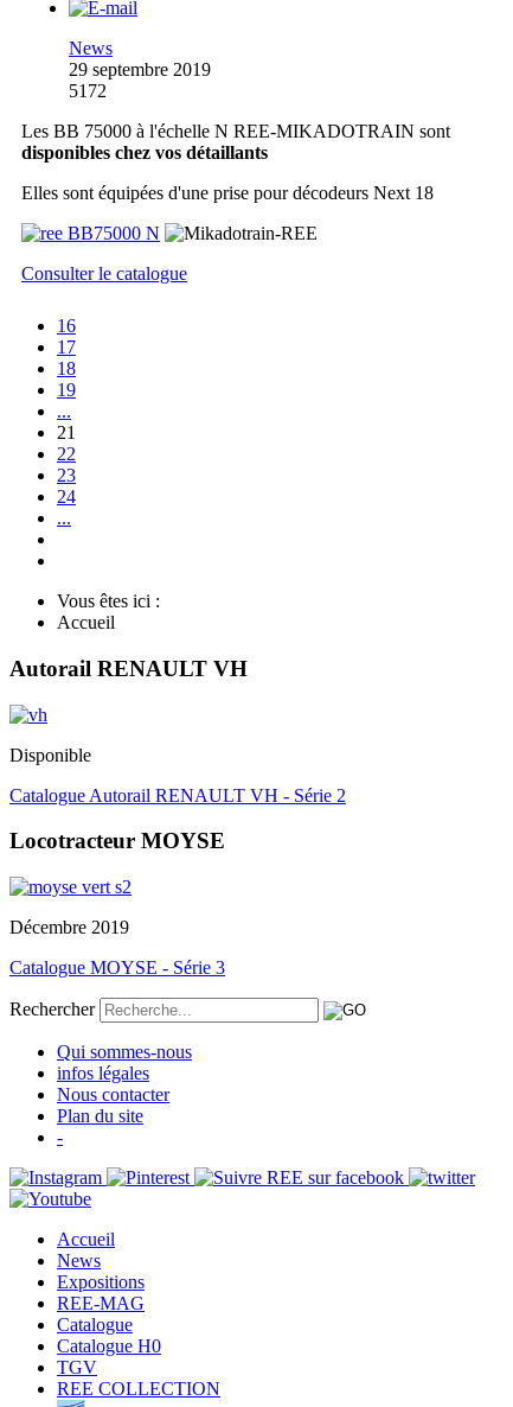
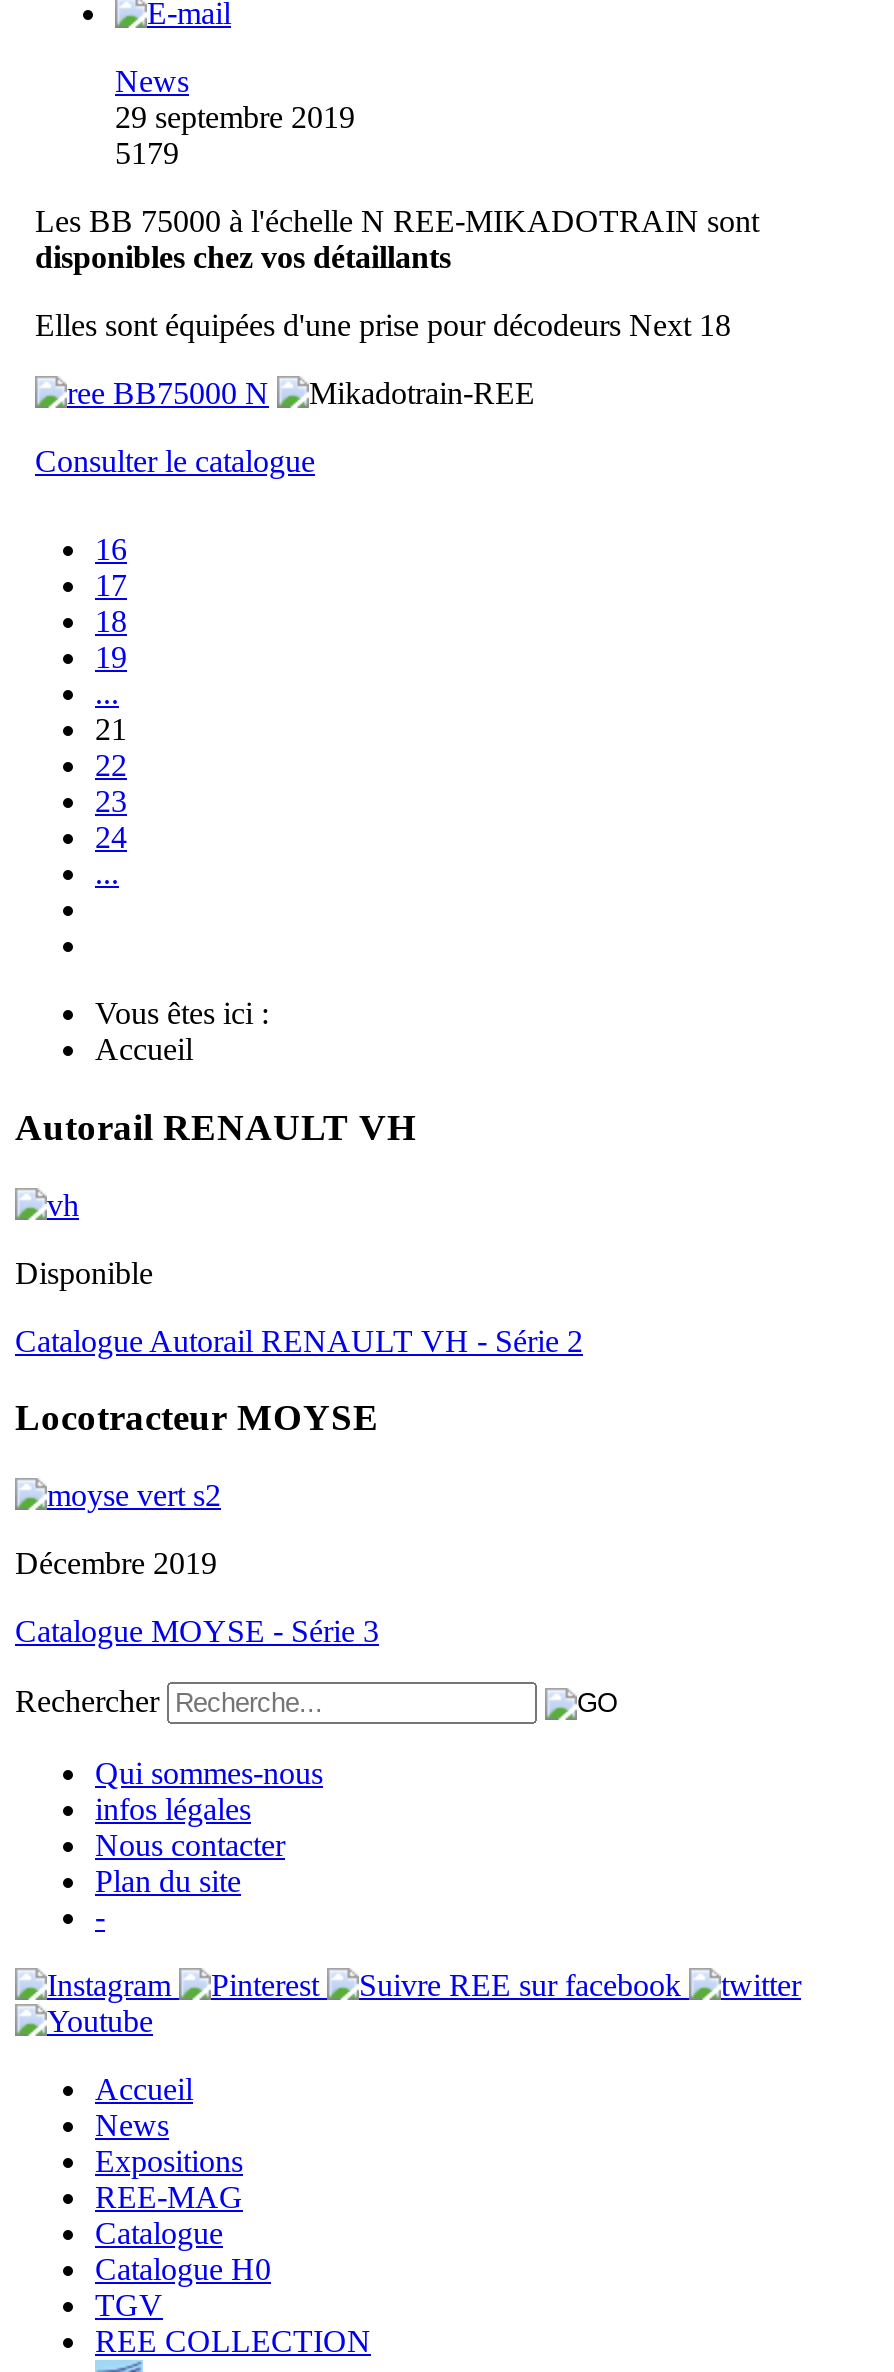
- 5172
+ 5179
